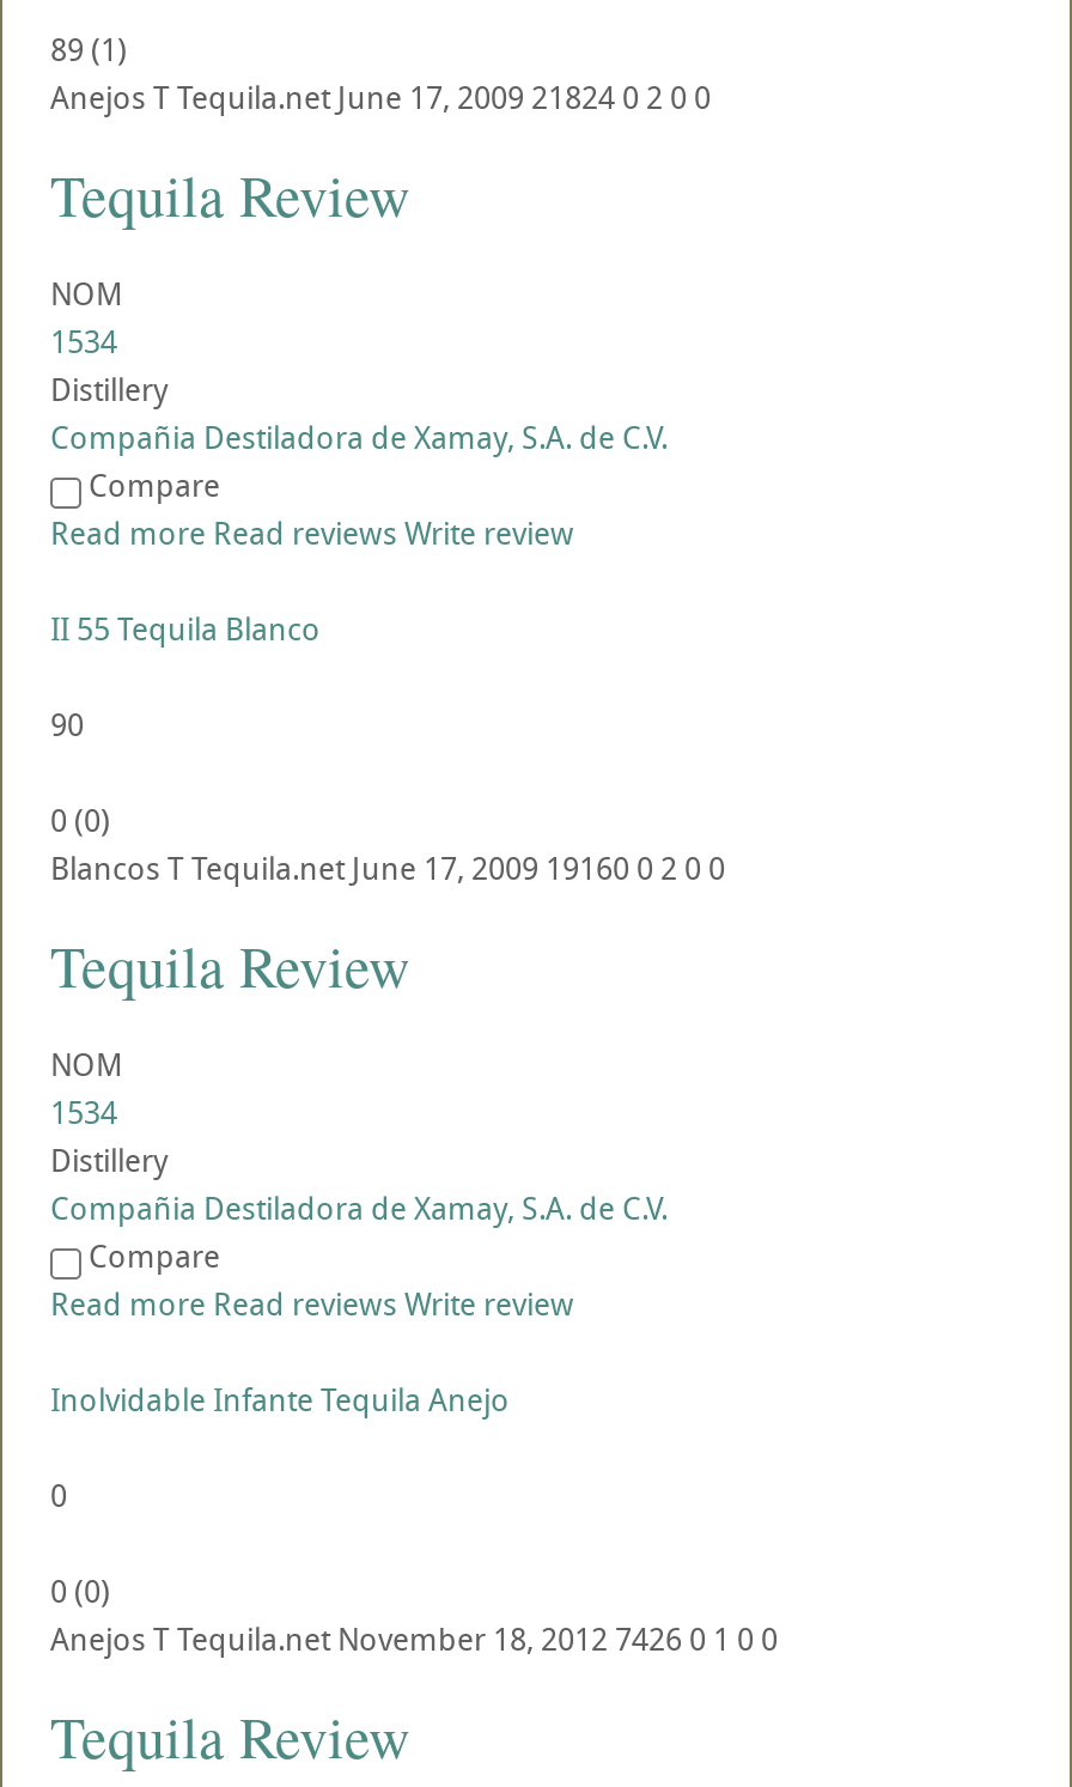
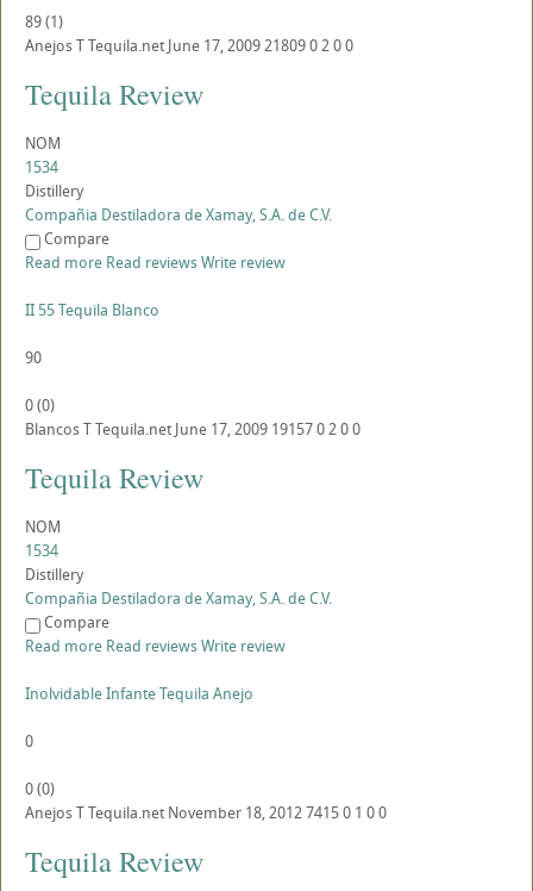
- Anejos T Tequila.net June 17, 2009 21824 0 2 0 0
+ Anejos T Tequila.net June 17, 2009 21809 0 2 0 0

- Blancos T Tequila.net June 17, 2009 19160 0 2 0 0
+ Blancos T Tequila.net June 17, 2009 19157 0 2 0 0

- Anejos T Tequila.net November 18, 2012 7426 0 1 0 0
+ Anejos T Tequila.net November 18, 2012 7415 0 1 0 0
